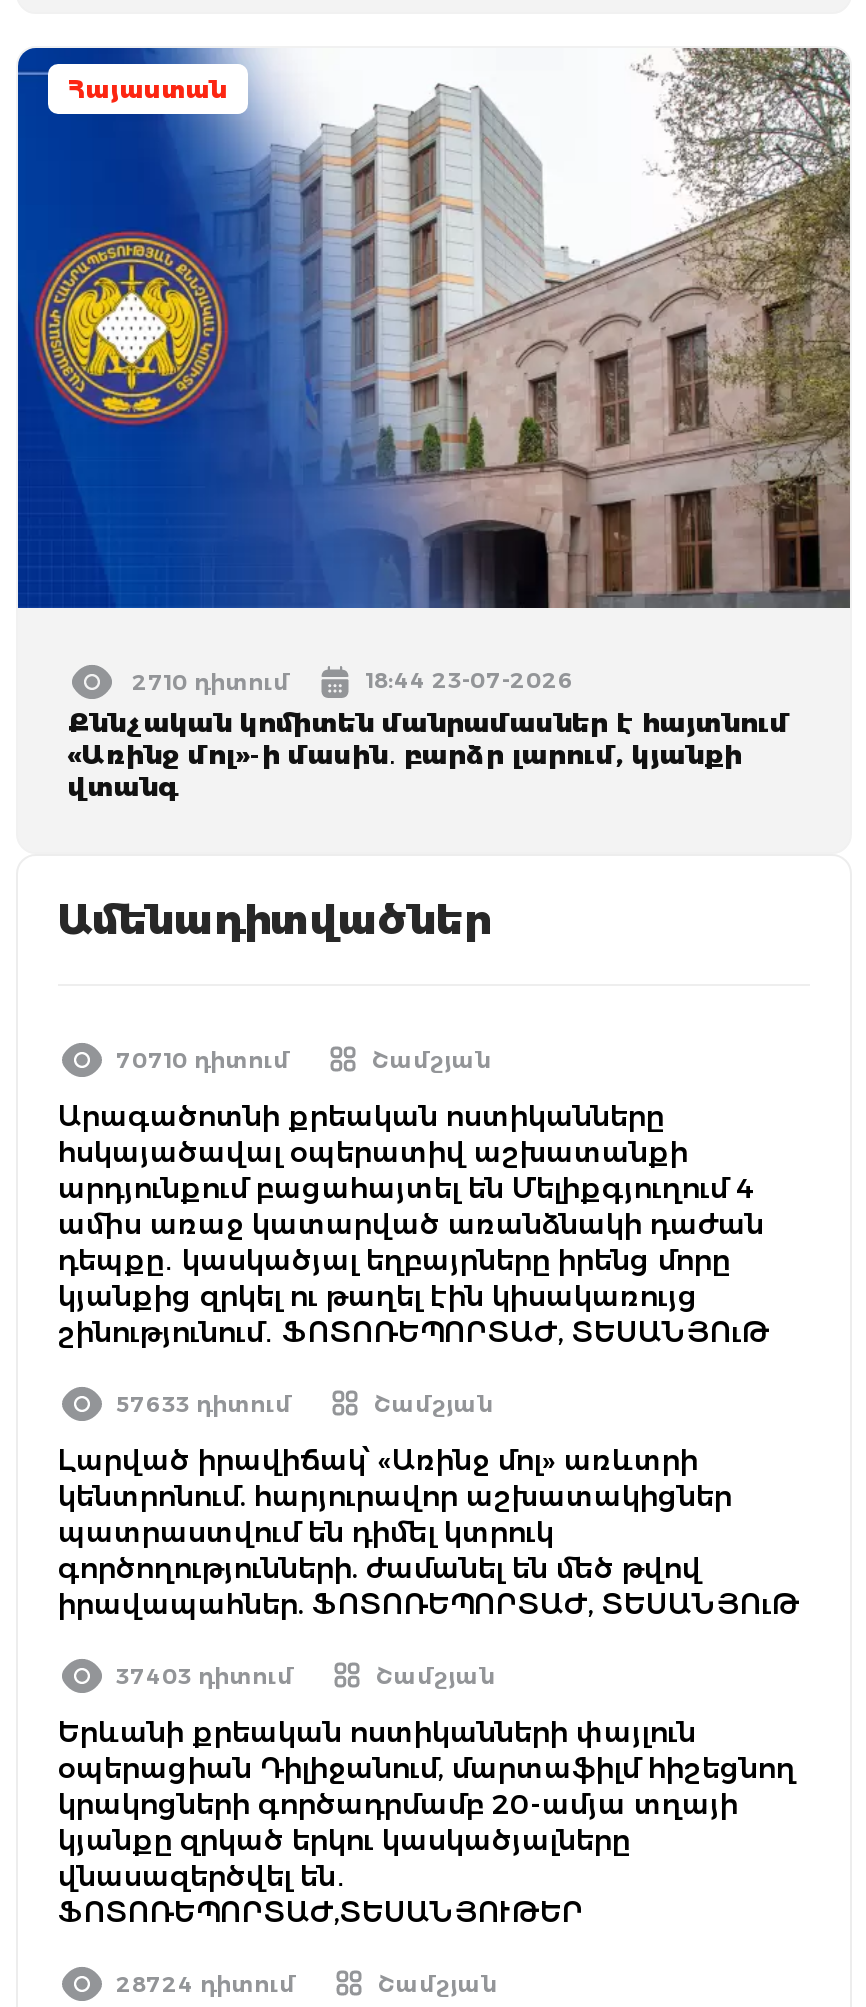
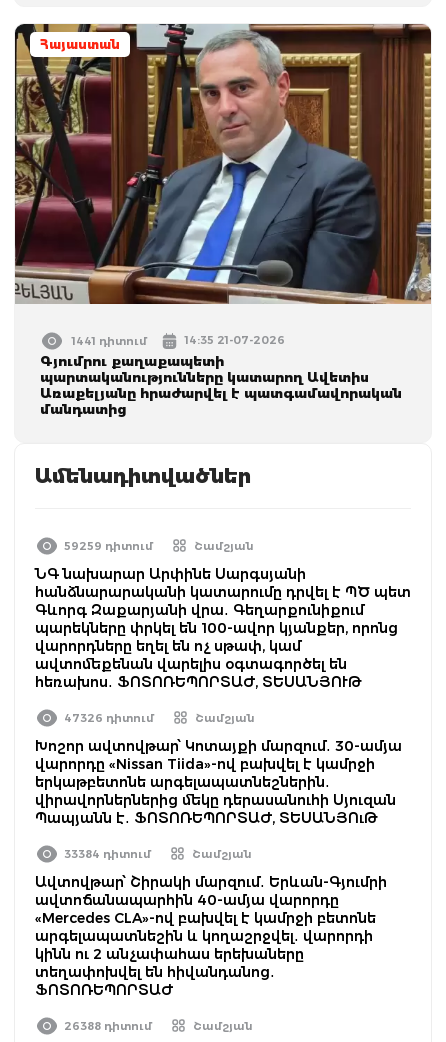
- [image]
- 2710 դիտում
- 18:44 23-07-2026
- Քննչական կոմիտեն մանրամասներ է հայտնում
- «Առինջ մոլ»-ի մասին․ բարձր լարում, կյանքի
- վտանգ
+ [image]
+ 1441 դիտում
+ 14:35 21-07-2026
+ Գյումրու քաղաքապետի
+ պարտականությունները կատարող Ավետիս
+ Առաքելյանը հրաժարվել է պատգամավորական
+ մանդատից

- 70710 դիտում
+ 59259 դիտում

- Արագածոտնի քրեական ոստիկանները
- հսկայածավալ օպերատիվ աշխատանքի
- արդյունքում բացահայտել են Մելիքգյուղում 4
- ամիս առաջ կատարված առանձնակի դաժան
- դեպքը․ կասկածյալ եղբայրները իրենց մորը
- կյանքից զրկել ու թաղել էին կիսակառույց
- շինությունում․ ՖՈՏՈՌԵՊՈՐՏԱԺ, ՏԵՍԱՆՅՈւԹ
+ ՆԳ նախարար Արփինե Սարգսյանի
+ հանձնարարականի կատարումը դրվել է ՊԾ պետ
+ Գևորգ Զաքարյանի վրա․ Գեղարքունիքում
+ պարեկները փրկել են 100-ավոր կյանքեր, որոնց
+ վարորդները եղել են ոչ սթափ, կամ
+ ավտոմեքենան վարելիս օգտագործել են
+ հեռախոս․ ՖՈՏՈՌԵՊՈՐՏԱԺ, ՏԵՍԱՆՅՈՒԹ

- 57633 դիտում
+ 47326 դիտում

- Լարված իրավիճակ՝ «Առինջ մոլ» առևտրի
- կենտրոնում. հարյուրավոր աշխատակիցներ
- պատրաստվում են դիմել կտրուկ
- գործողությունների. ժամանել են մեծ թվով
- իրավապահներ. ՖՈՏՈՌԵՊՈՐՏԱԺ, ՏԵՍԱՆՅՈւԹ
+ Խոշոր ավտովթար՝ Կոտայքի մարզում․ 30-ամյա
+ վարորդը «Nissan Tiida»-ով բախվել է կամրջի
+ երկաթբետոնե արգելապատնեշներին․
+ վիրավորներներից մեկը դերասանուհի Սյուզան
+ Պապյանն է․ ՖՈՏՈՌԵՊՈՐՏԱԺ, ՏԵՍԱՆՅՈւԹ

- 37403 դիտում
+ 33384 դիտում

- Երևանի քրեական ոստիկանների փայլուն
- օպերացիան Դիլիջանում, մարտաֆիլմ հիշեցնող
- կրակոցների գործադրմամբ 20-ամյա տղայի
- կյանքը զրկած երկու կասկածյալները
- վնասազերծվել են․
- ՖՈՏՈՌԵՊՈՐՏԱԺ,ՏԵՍԱՆՅՈՒԹԵՐ
+ Ավտովթար՝ Շիրակի մարզում․ Երևան-Գյումրի
+ ավտոճանապարհին 40-ամյա վարորդը
+ «Mercedes CLA»-ով բախվել է կամրջի բետոնե
+ արգելապատնեշին և կողաշրջվել․ վարորդի
+ կինն ու 2 անչափահաս երեխաները
+ տեղափոխվել են հիվանդանոց․
+ ՖՈՏՈՌԵՊՈՐՏԱԺ

- 28724 դիտում
+ 26388 դիտում
